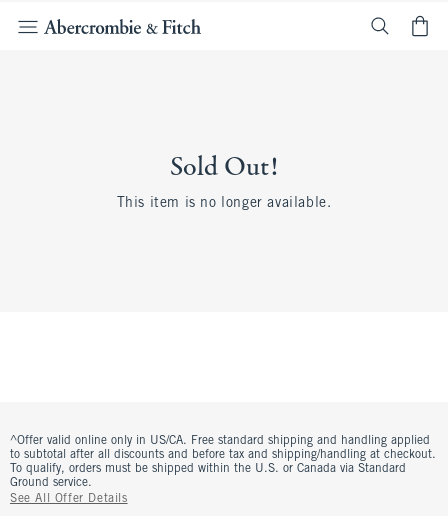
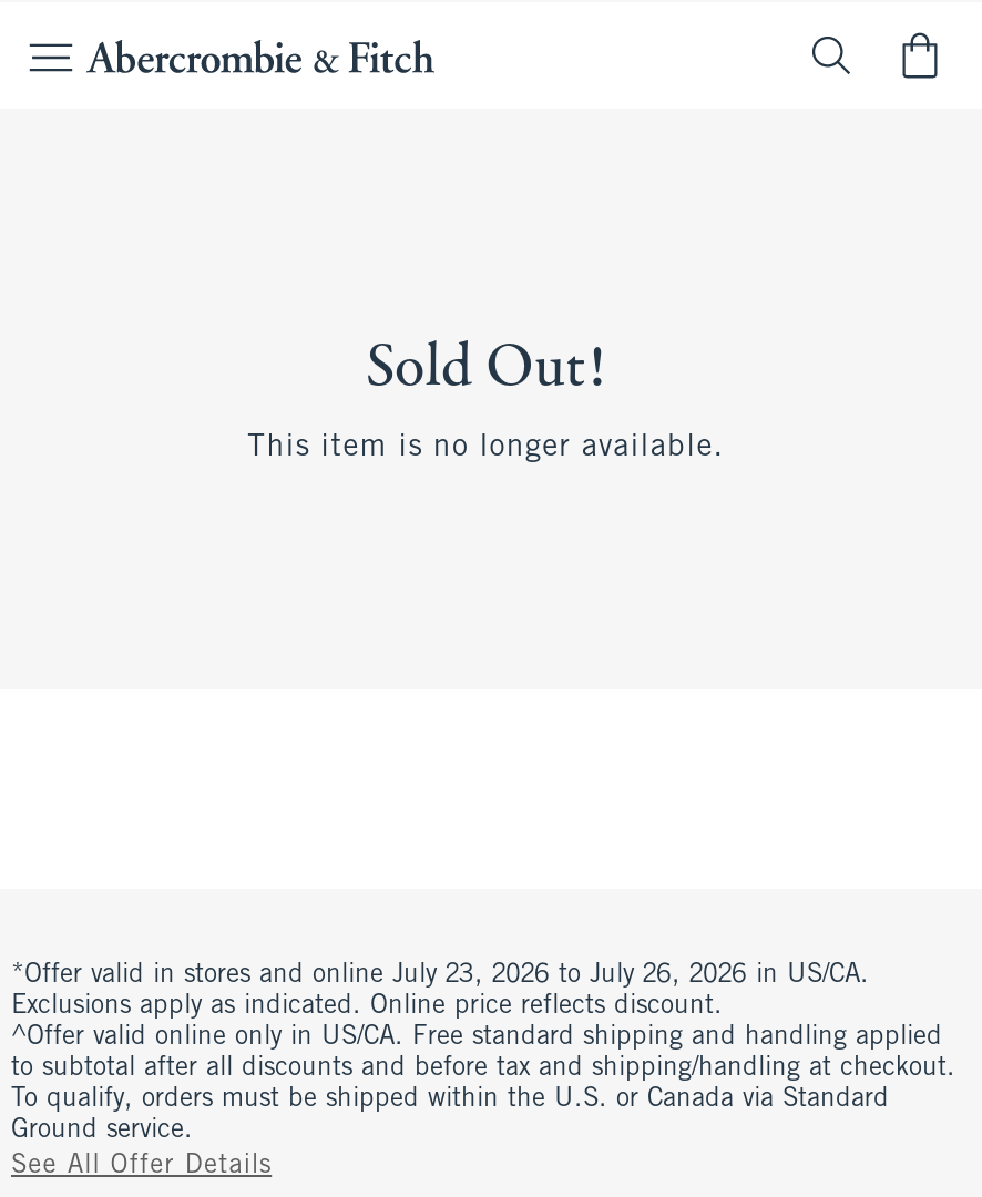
+ *Offer valid in stores and online July 23, 2026 to July 26, 2026 in US/CA.
+ Exclusions apply as indicated. Online price reflects discount.
